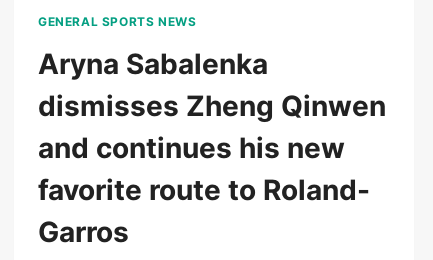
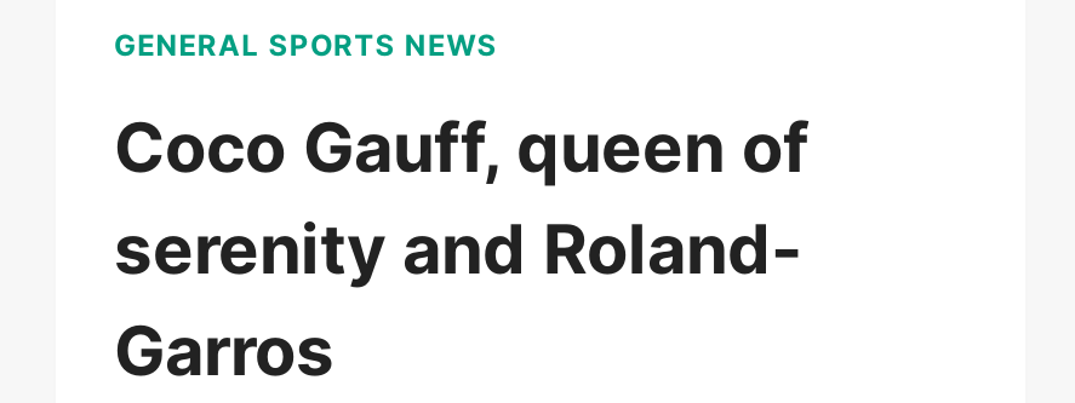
- Aryna Sabalenka
- dismisses Zheng Qinwen
- and continues his new
- favorite route to Roland-
+ Coco Gauff, queen of
+ serenity and Roland-
